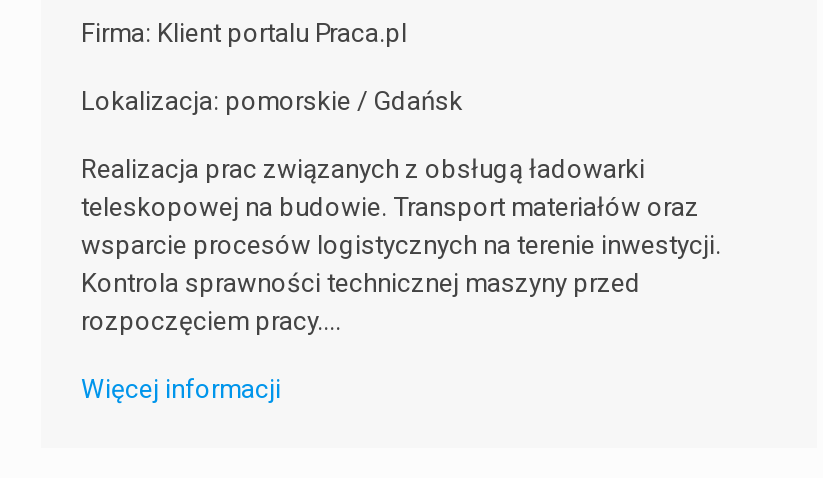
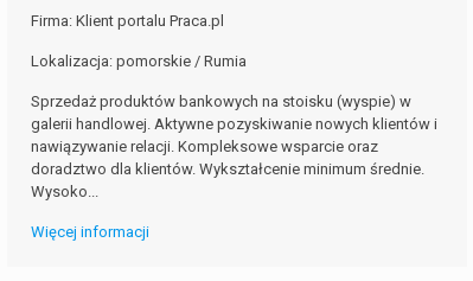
- Lokalizacja: pomorskie / Gdańsk
+ Lokalizacja: pomorskie / Rumia

- Realizacja prac związanych z obsługą ładowarki
- teleskopowej na budowie. Transport materiałów oraz
- wsparcie procesów logistycznych na terenie inwestycji.
- Kontrola sprawności technicznej maszyny przed
- rozpoczęciem pracy....
+ Sprzedaż produktów bankowych na stoisku (wyspie) w
+ galerii handlowej. Aktywne pozyskiwanie nowych klientów i
+ nawiązywanie relacji. Kompleksowe wsparcie oraz
+ doradztwo dla klientów. Wykształcenie minimum średnie.
+ Wysoko...
